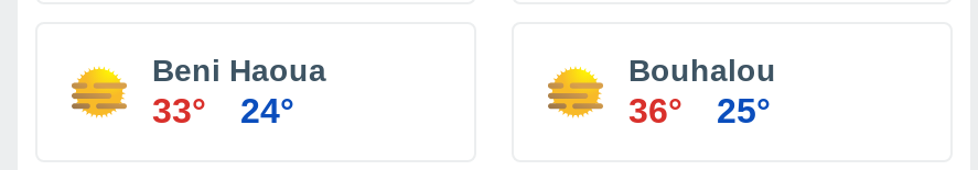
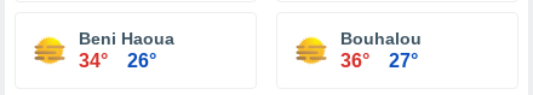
- 33°
+ 34°

- 24°
+ 26°

- 36° 25°
+ 36° 27°
